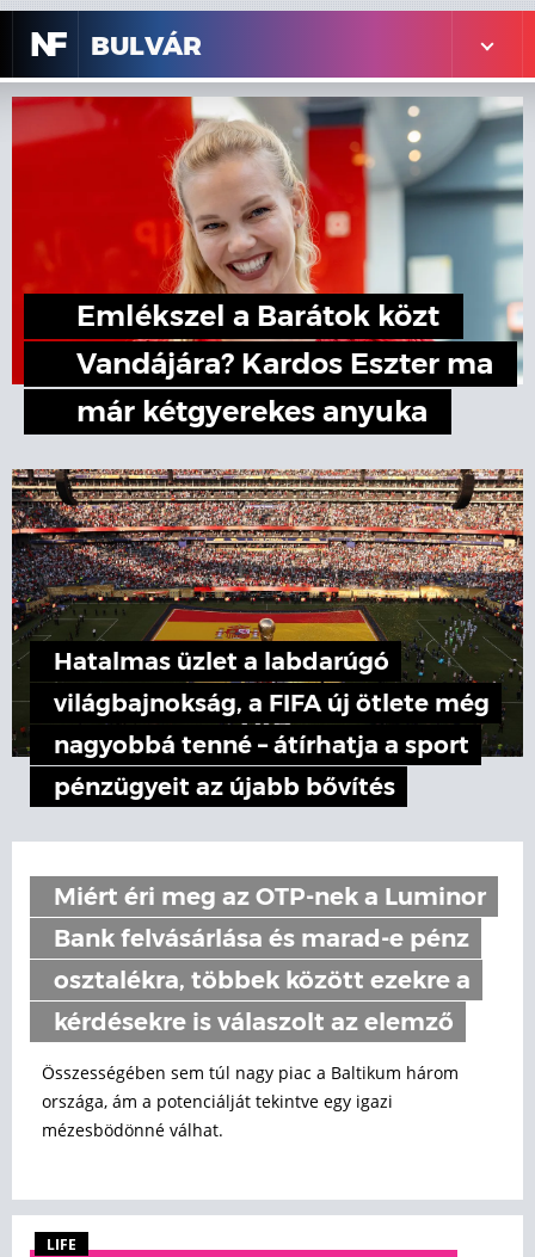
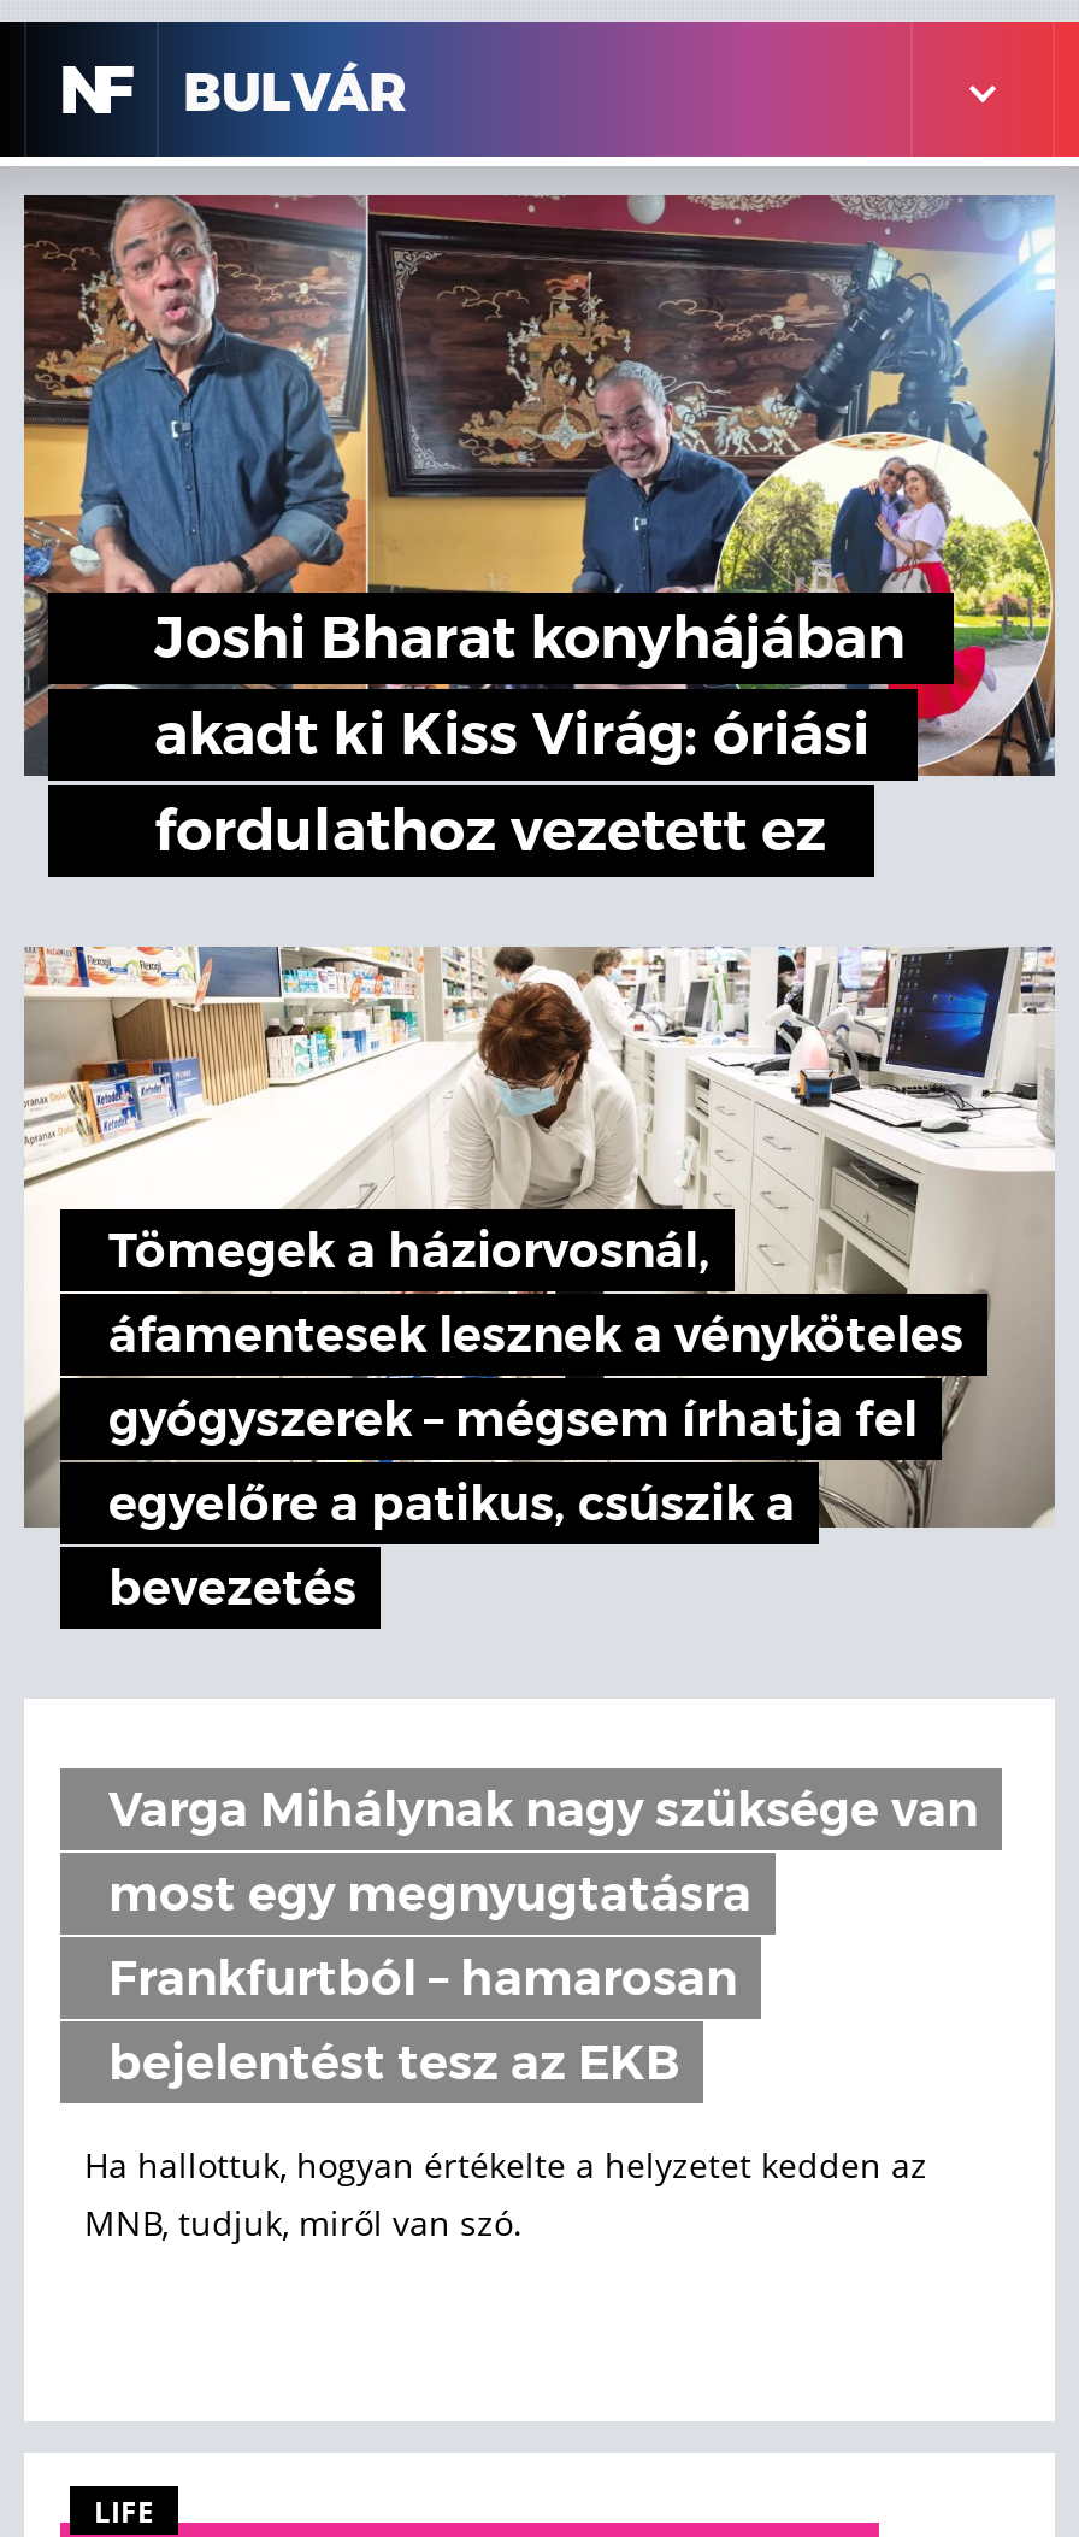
- [image]
- Emlékszel a Barátok közt
- Vandájára? Kardos Eszter ma
- már kétgyerekes anyuka
+ [image]
+ Joshi Bharat konyhájában
+ akadt ki Kiss Virág: óriási
+ fordulathoz vezetett ez

- [image]
- Hatalmas üzlet a labdarúgó
- világbajnokság, a FIFA új ötlete még
- nagyobbá tenné – átírhatja a sport
- pénzügyeit az újabb bővítés
+ [image]
+ Tömegek a háziorvosnál,
+ áfamentesek lesznek a vényköteles
+ gyógyszerek – mégsem írhatja fel
+ egyelőre a patikus, csúszik a
+ bevezetés

- Miért éri meg az OTP-nek a Luminor
- Bank felvásárlása és marad-e pénz
- osztalékra, többek között ezekre a
- kérdésekre is válaszolt az elemző
- Összességében sem túl nagy piac a Baltikum három
- országa, ám a potenciálját tekintve egy igazi
- mézesbödönné válhat.
+ Varga Mihálynak nagy szüksége van
+ most egy megnyugtatásra
+ Frankfurtból – hamarosan
+ bejelentést tesz az EKB
+ Ha hallottuk, hogyan értékelte a helyzetet kedden az
+ MNB, tudjuk, miről van szó.
